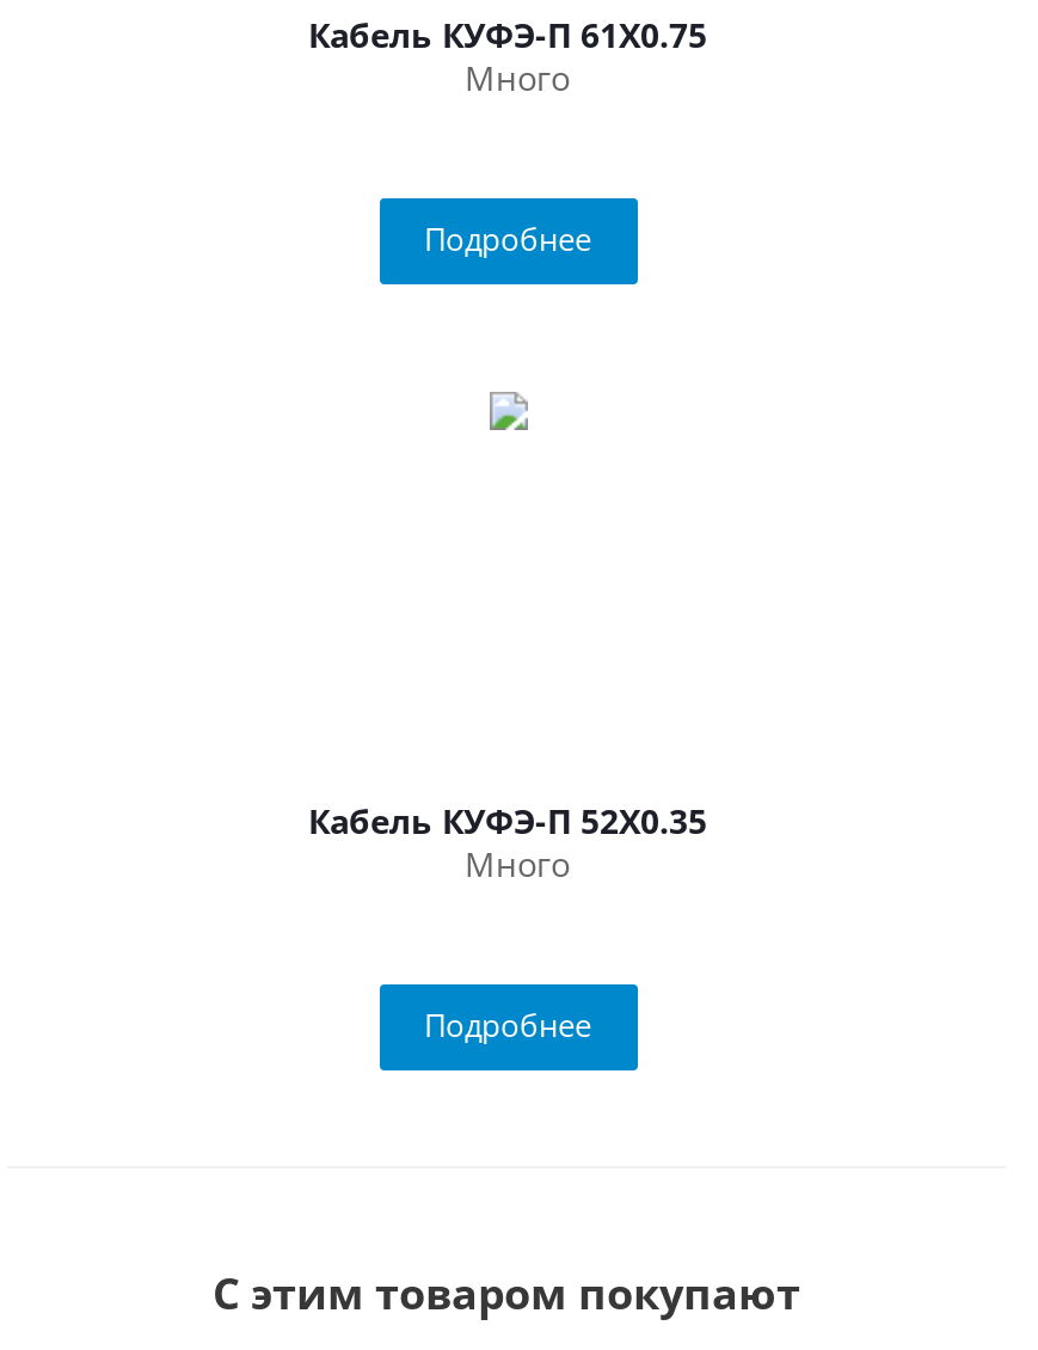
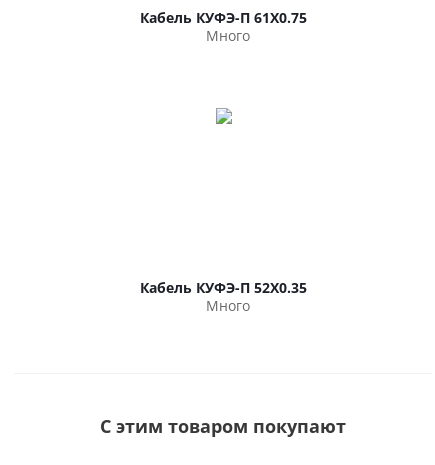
- Подробнее

- Подробнее
